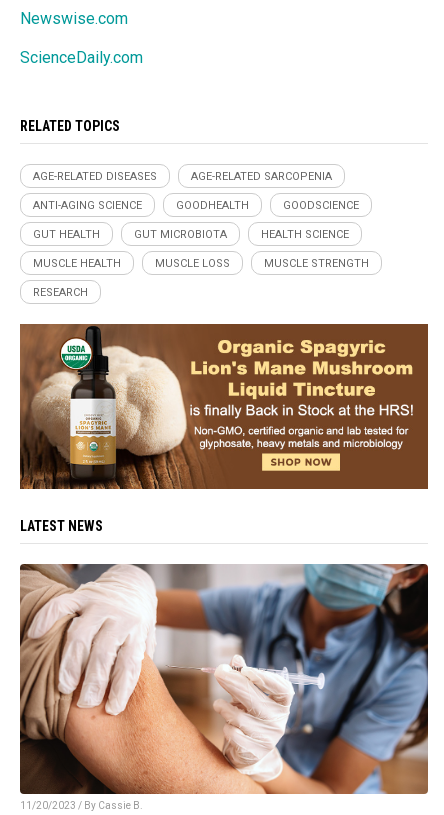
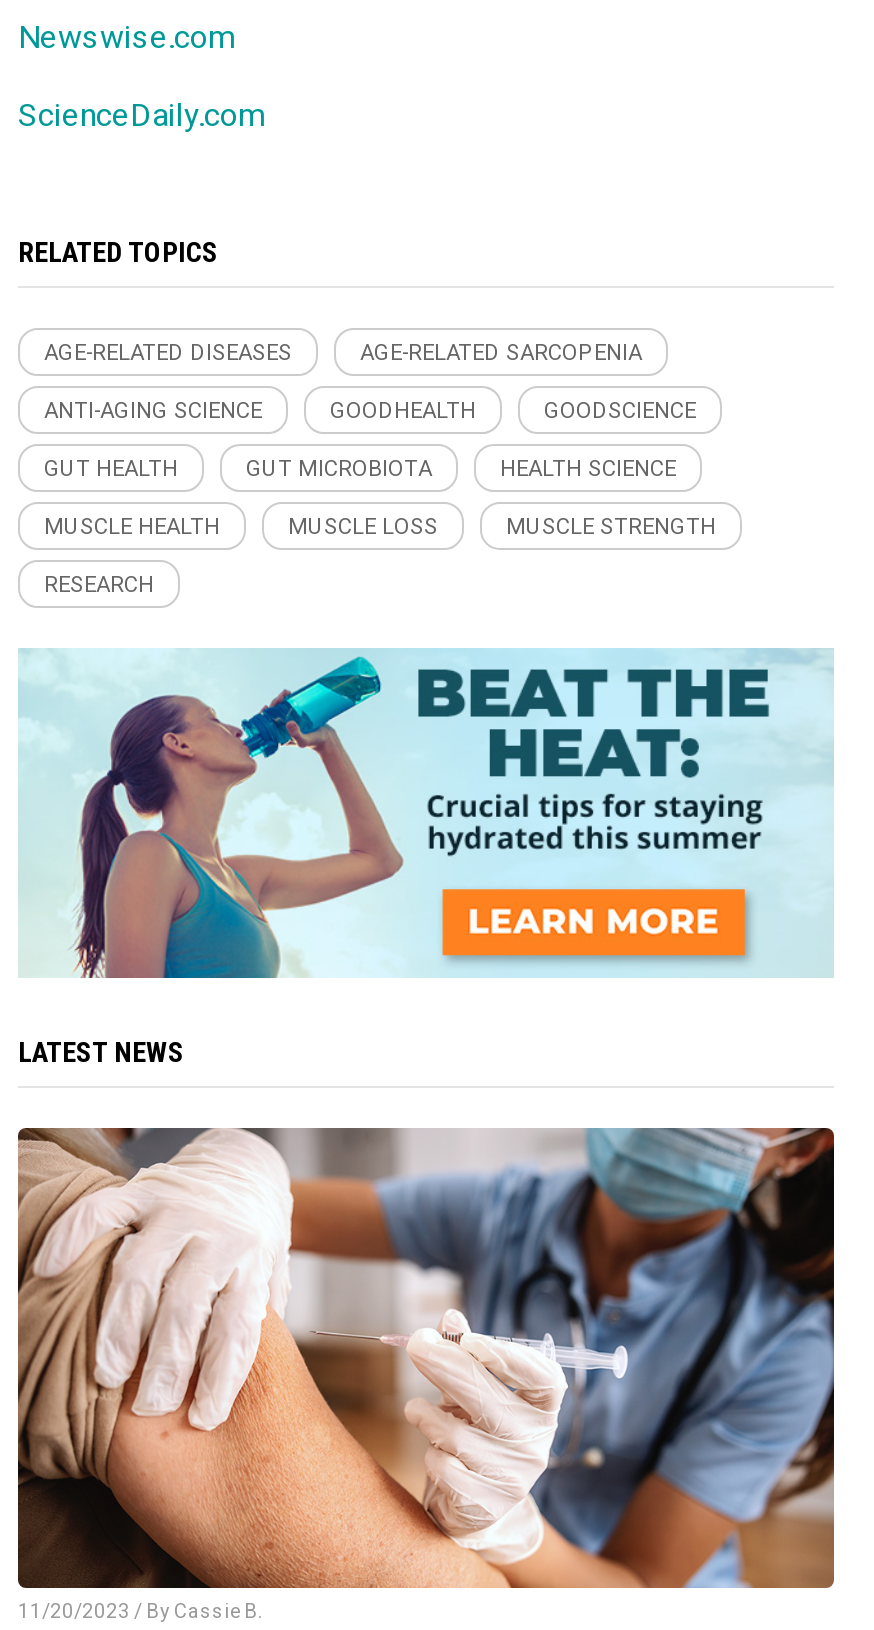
- [image]
+ [image]
